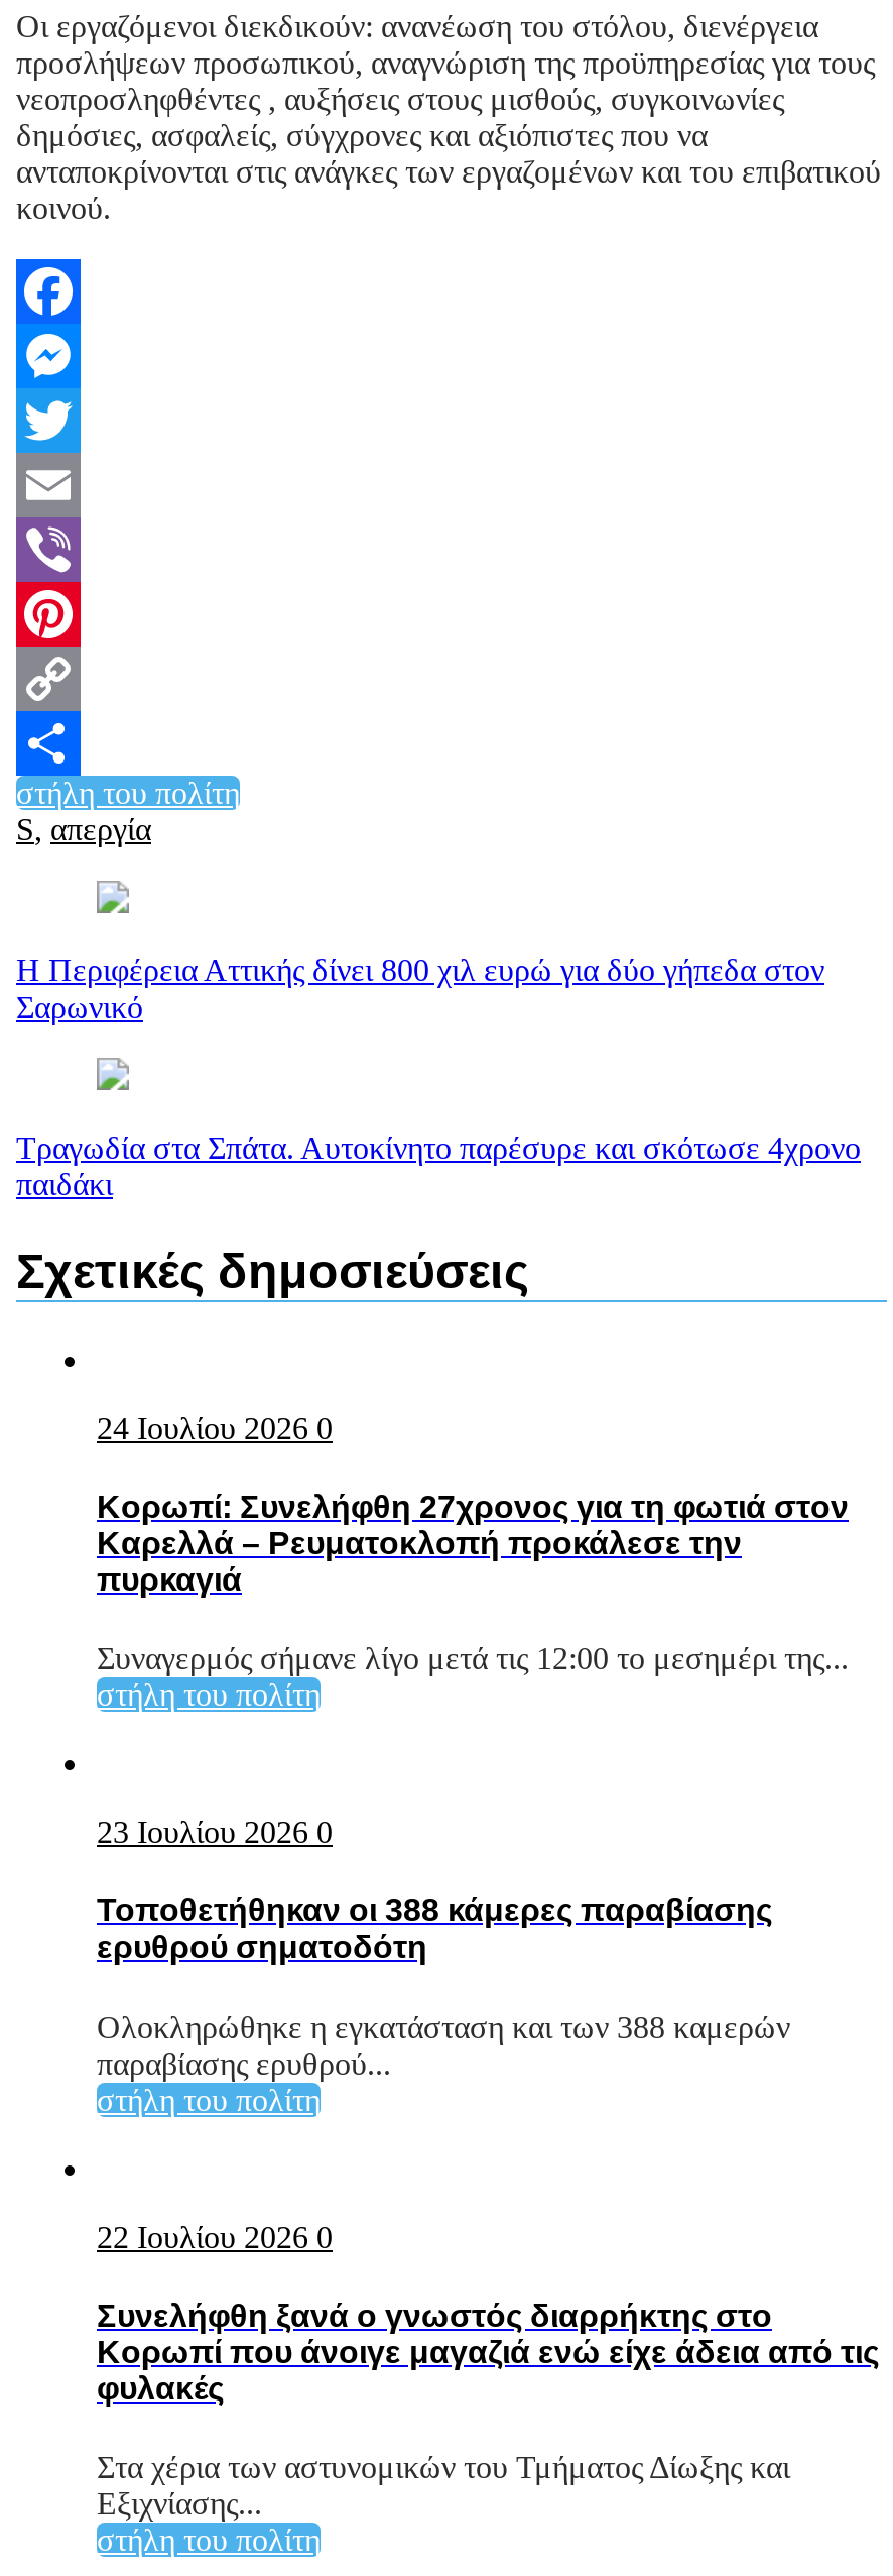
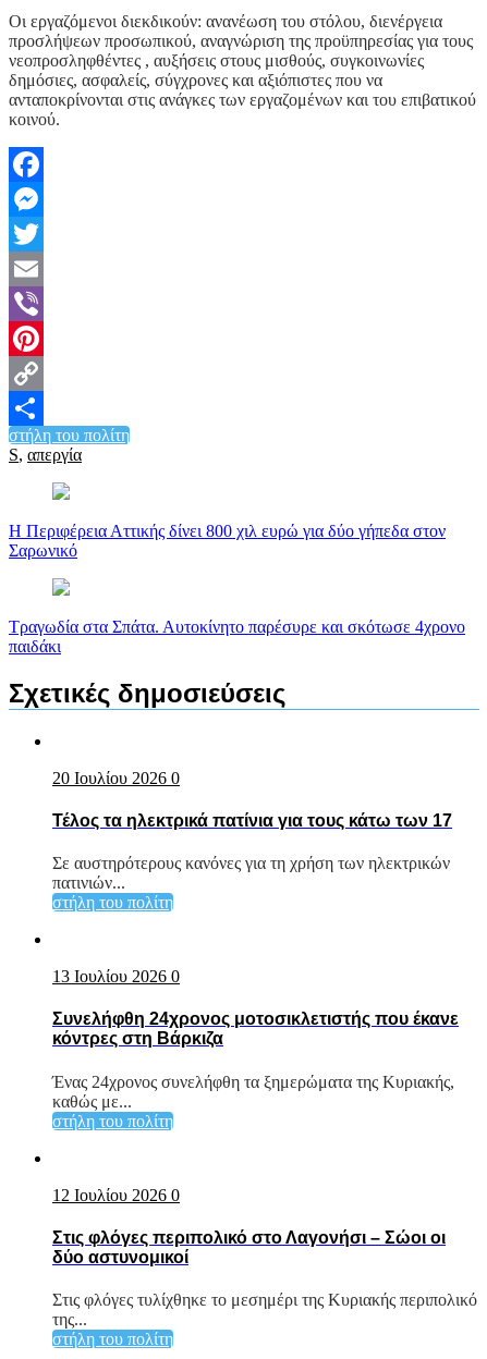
- 24 Ιουλίου 2026 0
+ 20 Ιουλίου 2026 0

- Κορωπί: Συνελήφθη 27χρονος για τη φωτιά στον
- Καρελλά – Ρευματοκλοπή προκάλεσε την
- πυρκαγιά
+ Τέλος τα ηλεκτρικά πατίνια για τους κάτω των 17

- Συναγερμός σήμανε λίγο μετά τις 12:00 το μεσημέρι της...
+ Σε αυστηρότερους κανόνες για τη χρήση των ηλεκτρικών
+ πατινιών...

- 23 Ιουλίου 2026 0
+ 13 Ιουλίου 2026 0

- Τοποθετήθηκαν οι 388 κάμερες παραβίασης
- ερυθρού σηματοδότη
+ Συνελήφθη 24χρονος μοτοσικλετιστής που έκανε
+ κόντρες στη Βάρκιζα

- Ολοκληρώθηκε η εγκατάσταση και των 388 καμερών
- παραβίασης ερυθρού...
+ Ένας 24χρονος συνελήφθη τα ξημερώματα της Κυριακής,
+ καθώς με...

- 22 Ιουλίου 2026 0
+ 12 Ιουλίου 2026 0

- Συνελήφθη ξανά ο γνωστός διαρρήκτης στο
- Κορωπί που άνοιγε μαγαζιά ενώ είχε άδεια από τις
- φυλακές
+ Στις φλόγες περιπολικό στο Λαγονήσι – Σώοι οι
+ δύο αστυνομικοί

- Στα χέρια των αστυνομικών του Τμήματος Δίωξης και
- Εξιχνίασης...
+ Στις φλόγες τυλίχθηκε το μεσημέρι της Κυριακής περιπολικό
+ της...
